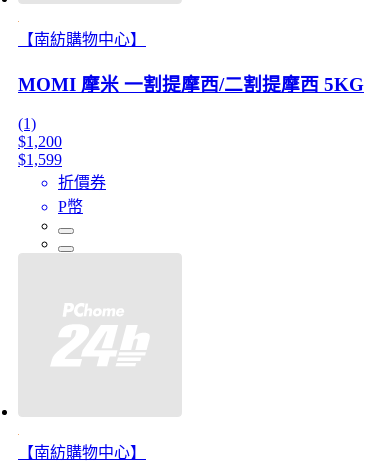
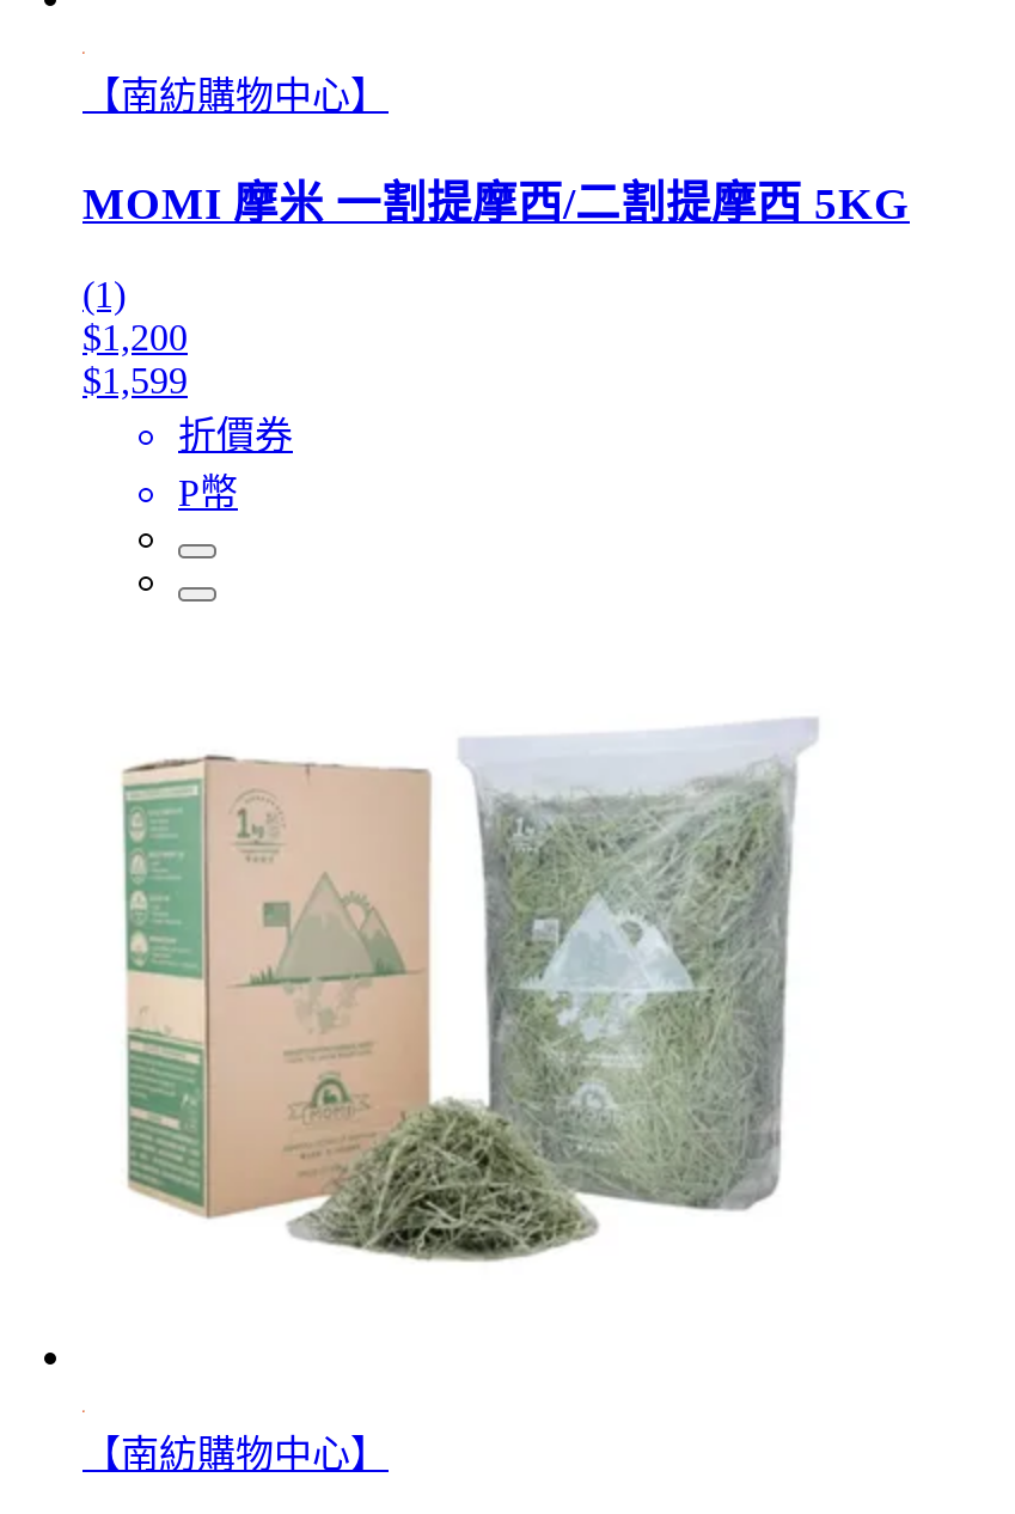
+ [image]
